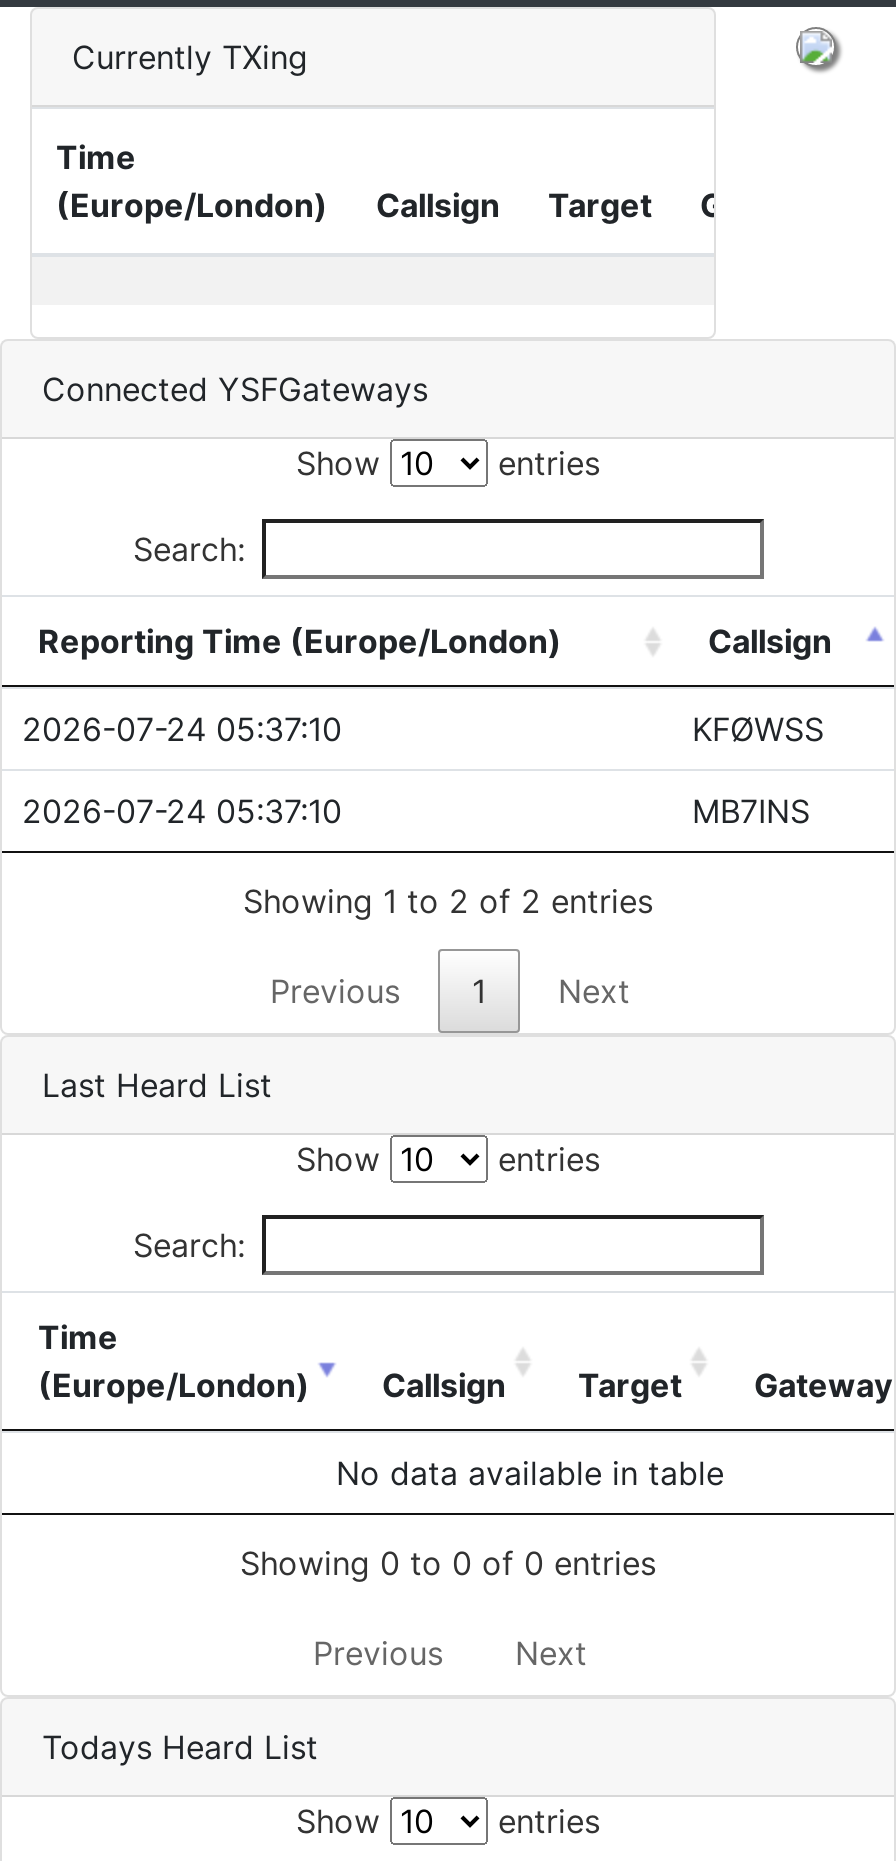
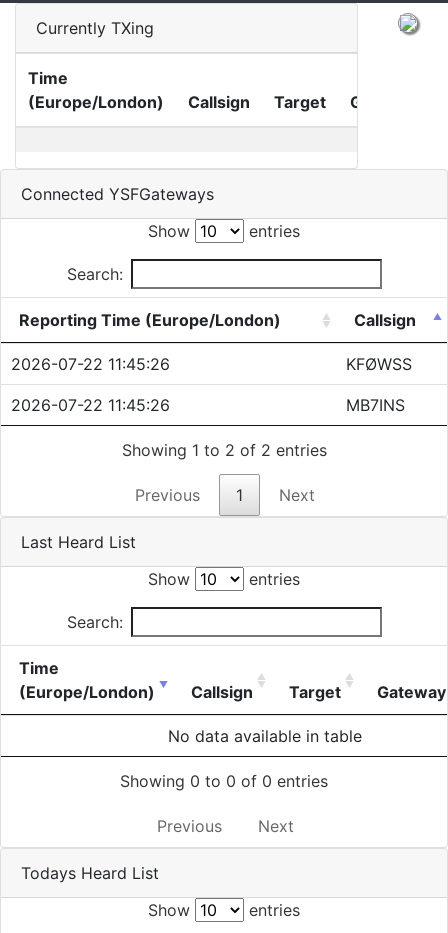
- 2026-07-24 05:37:10
+ 2026-07-22 11:45:26

- 2026-07-24 05:37:10
+ 2026-07-22 11:45:26
